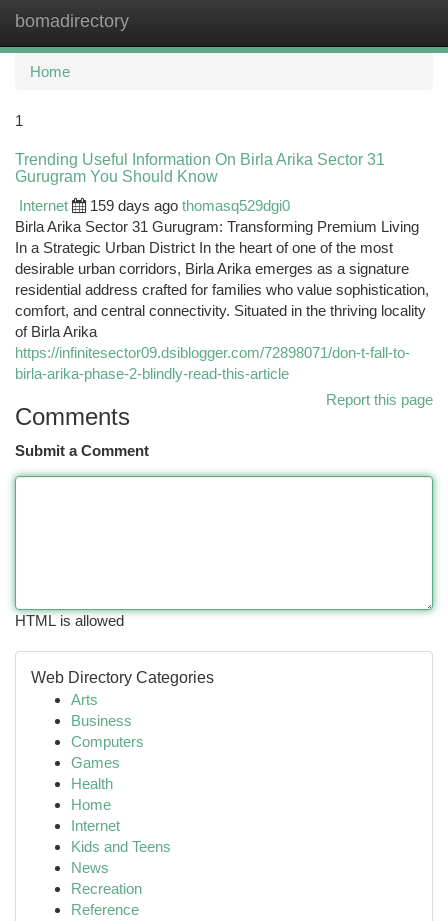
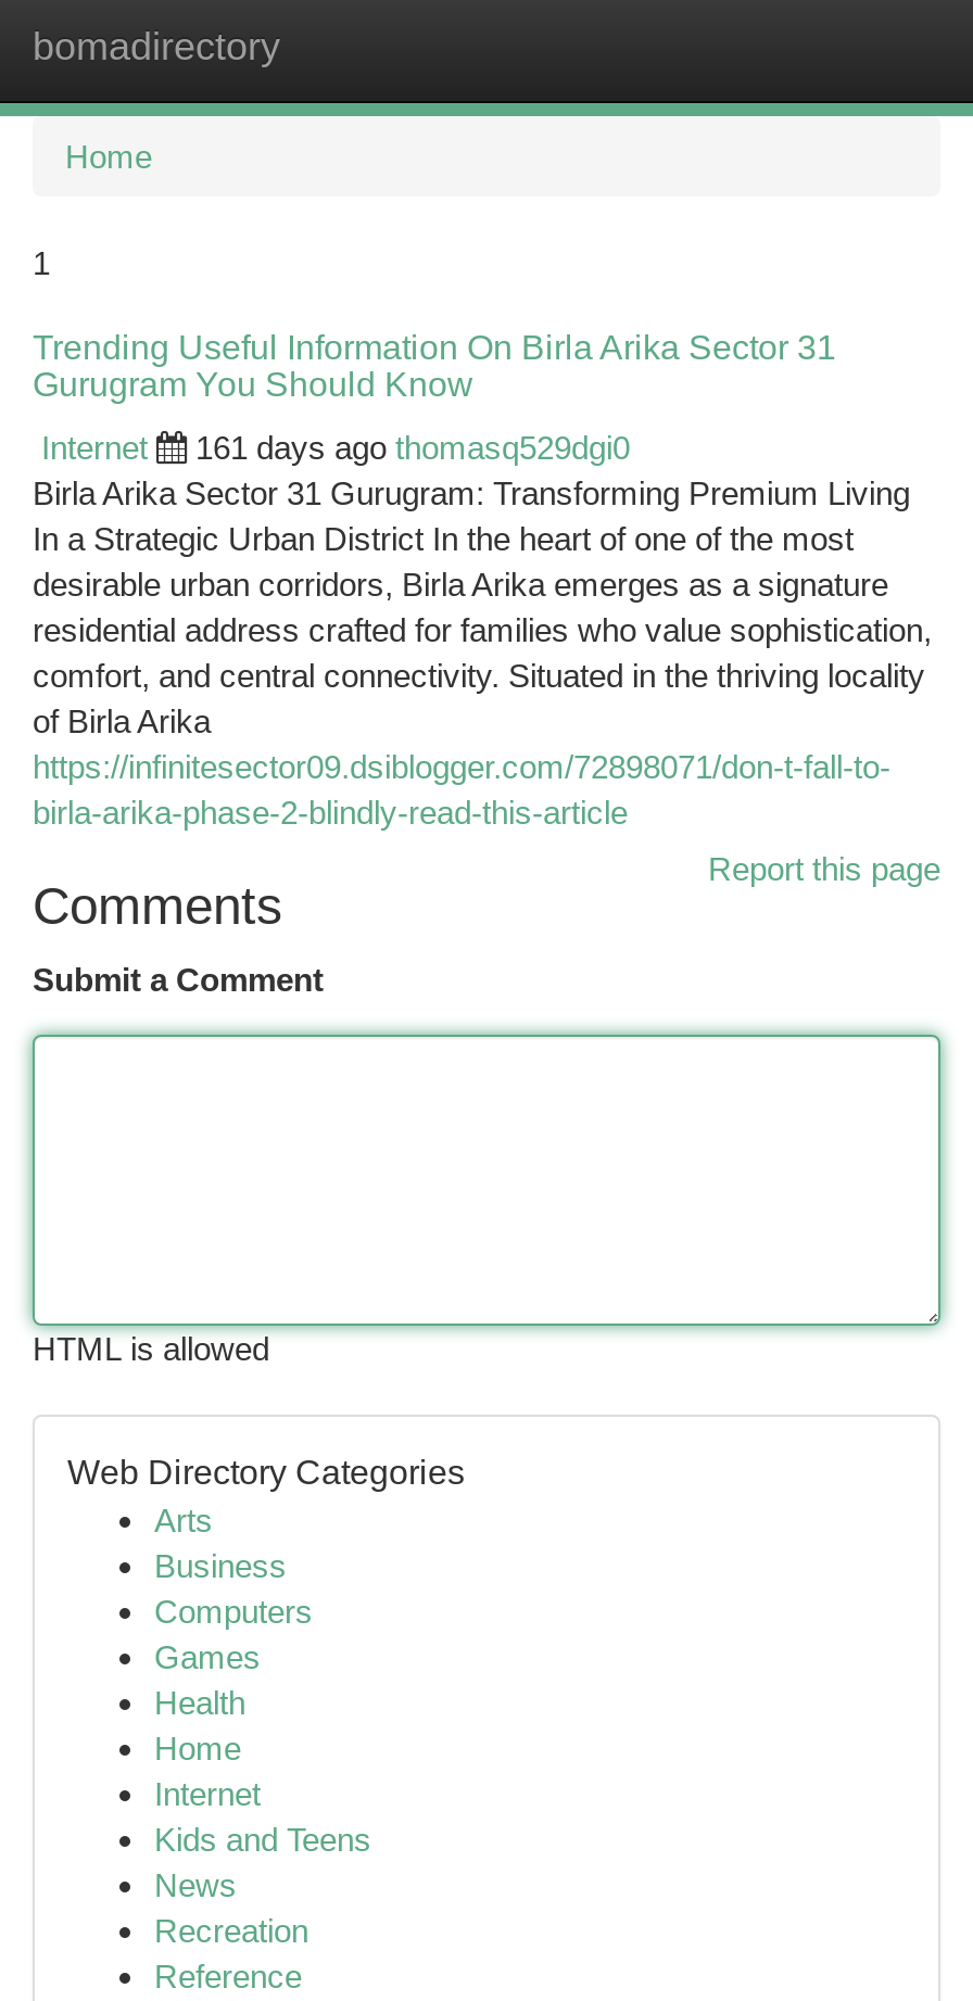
- 159 days ago thomasq529dgi0
+ 161 days ago thomasq529dgi0
